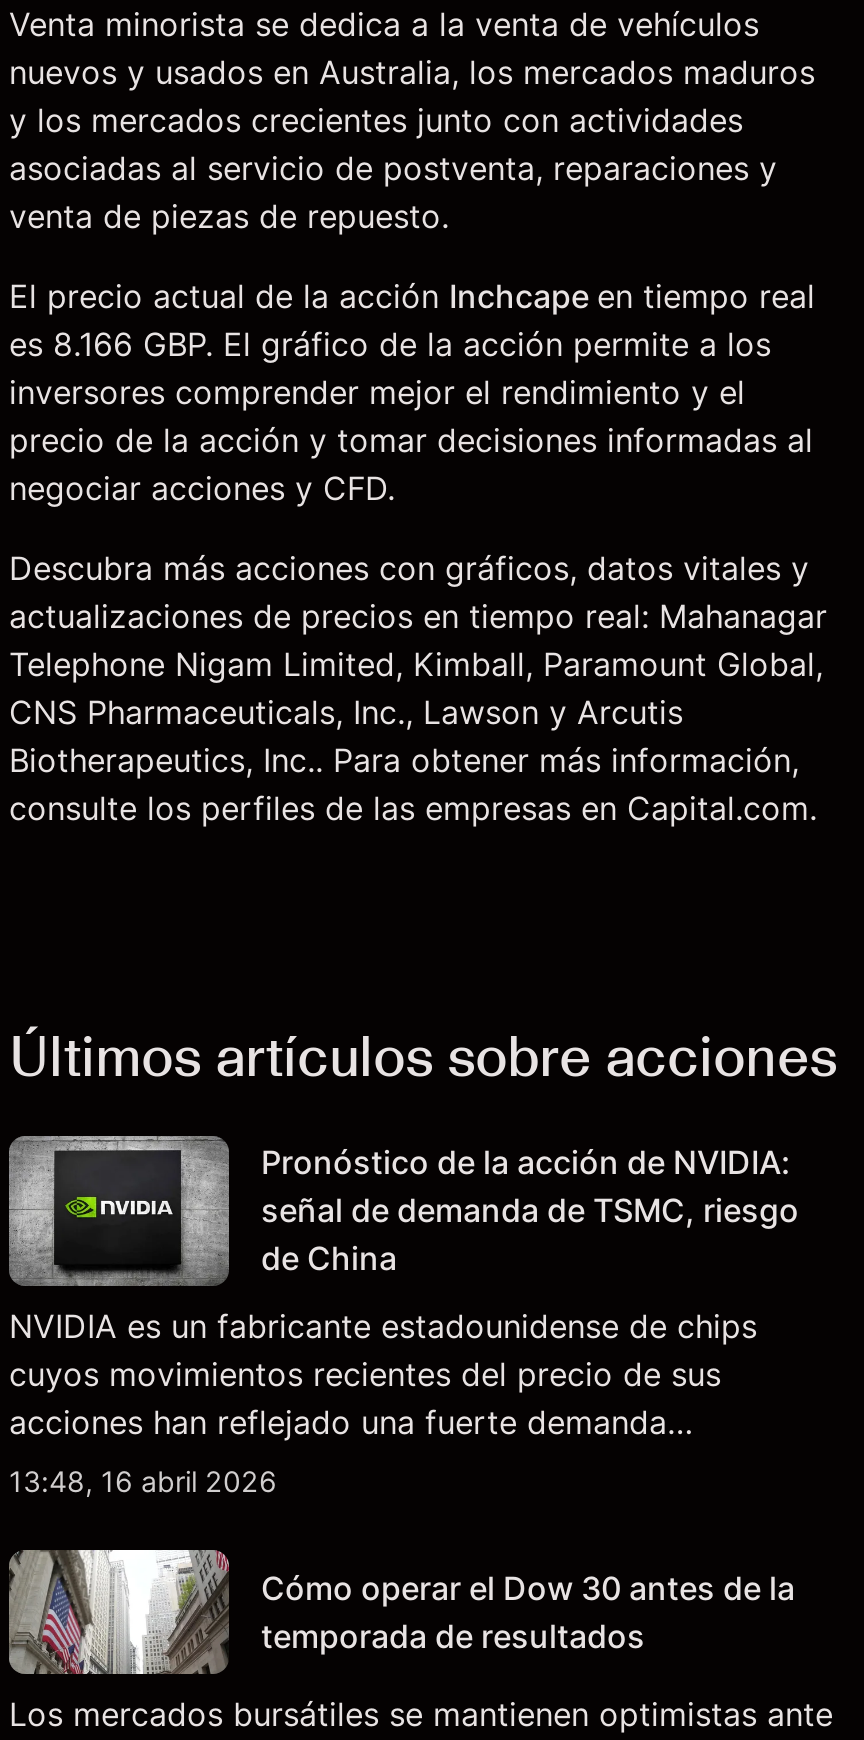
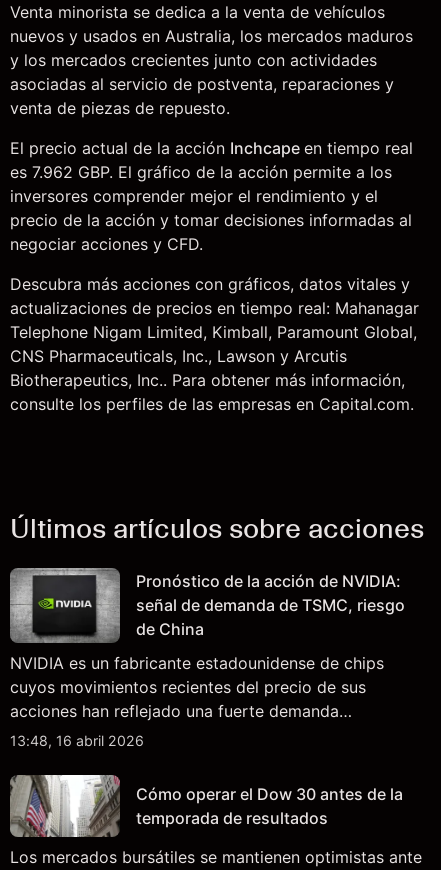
- es 8.166 GBP. El gráfico de la acción permite a los
+ es 7.962 GBP. El gráfico de la acción permite a los
